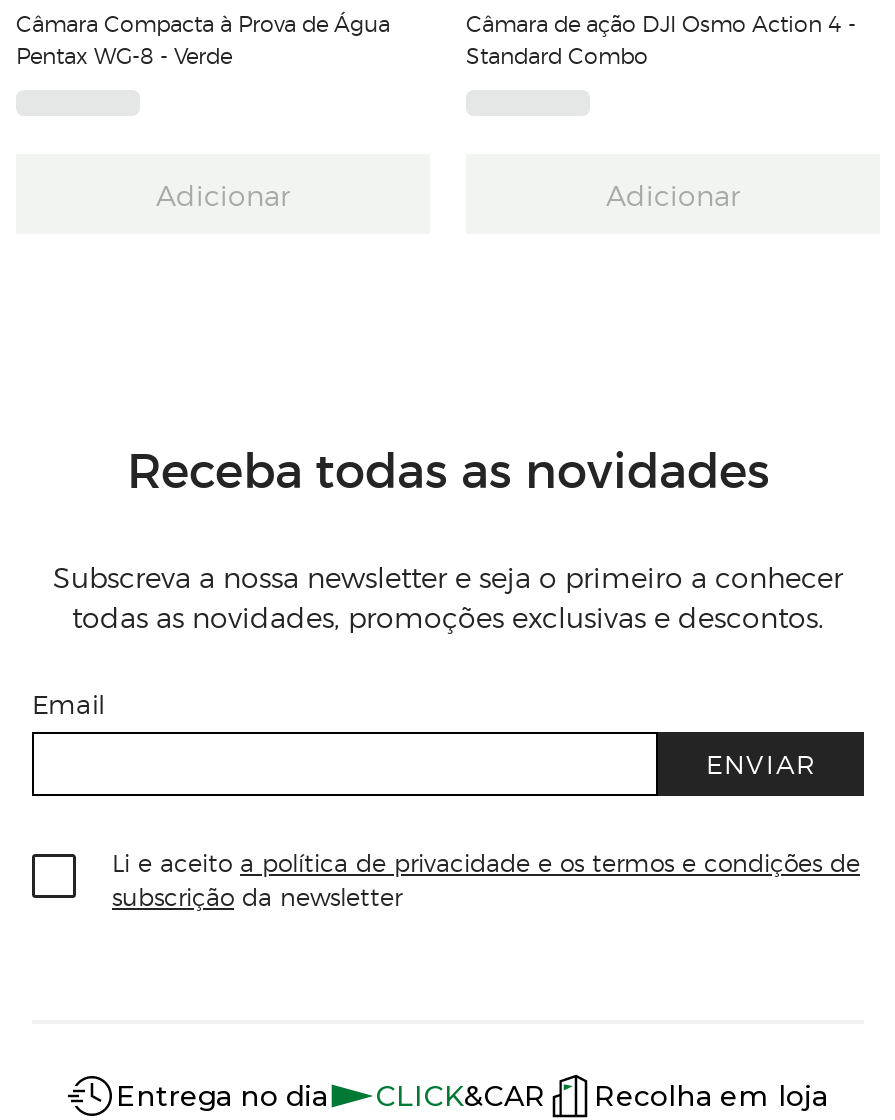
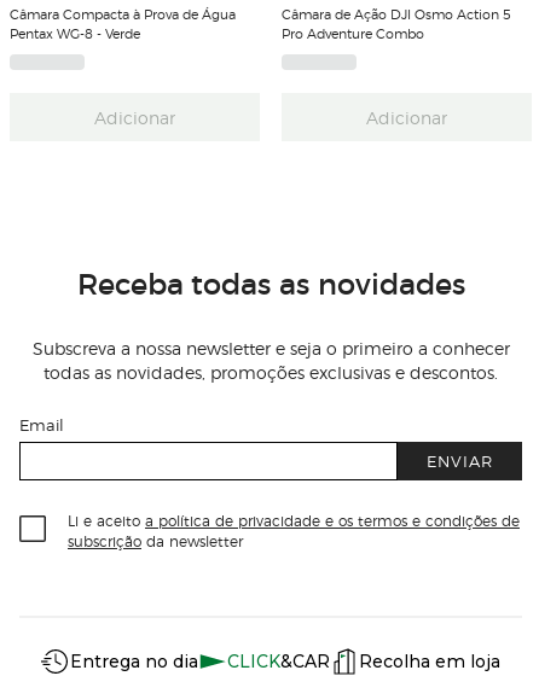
- Câmara de ação DJI Osmo Action 4 -
- Standard Combo
+ Câmara de Ação DJI Osmo Action 5
+ Pro Adventure Combo
